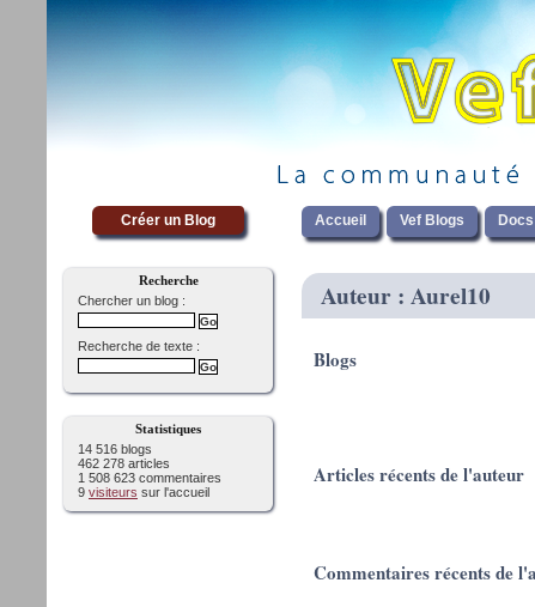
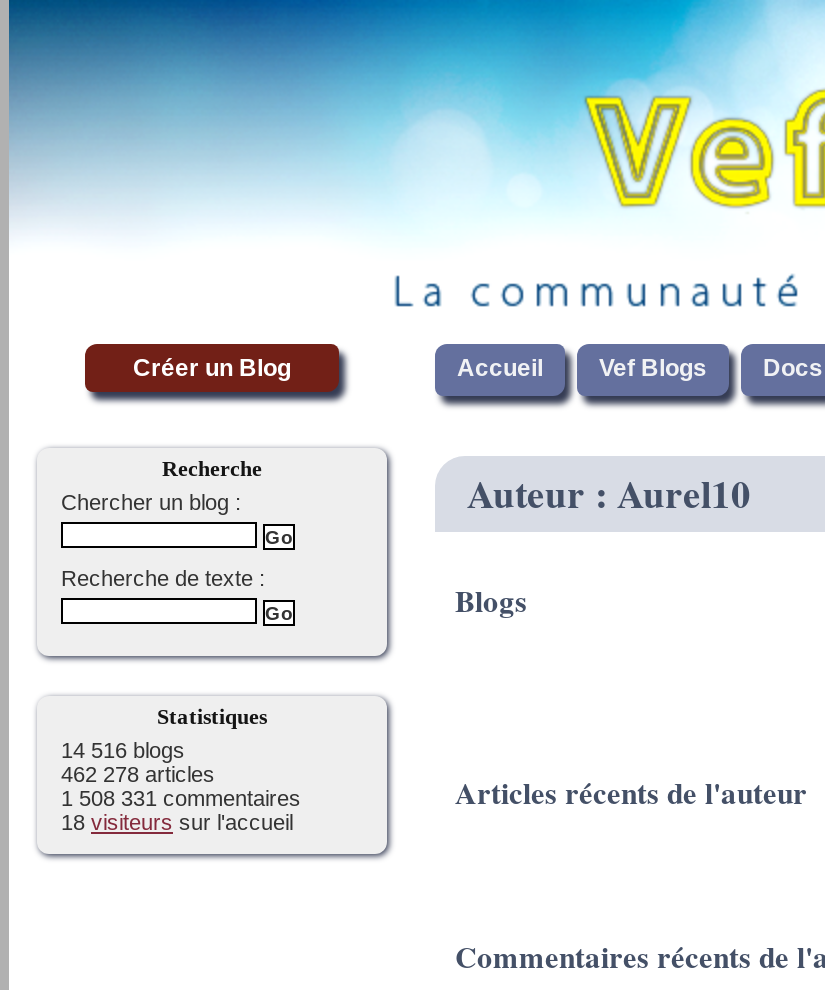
- 1 508 623 commentaires
+ 1 508 331 commentaires

- 9 visiteurs sur l'accueil
+ 18 visiteurs sur l'accueil
